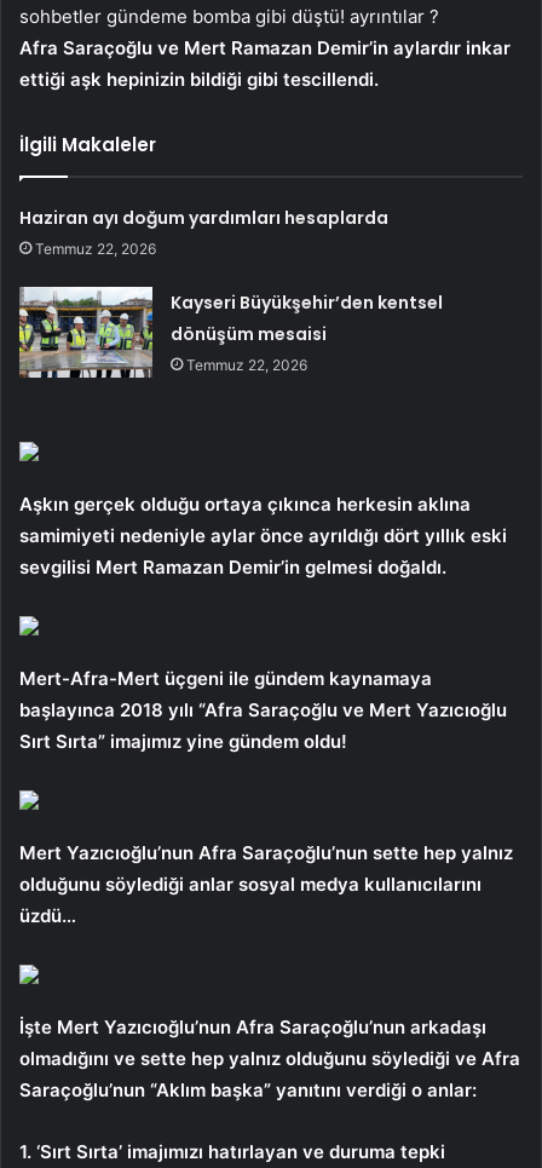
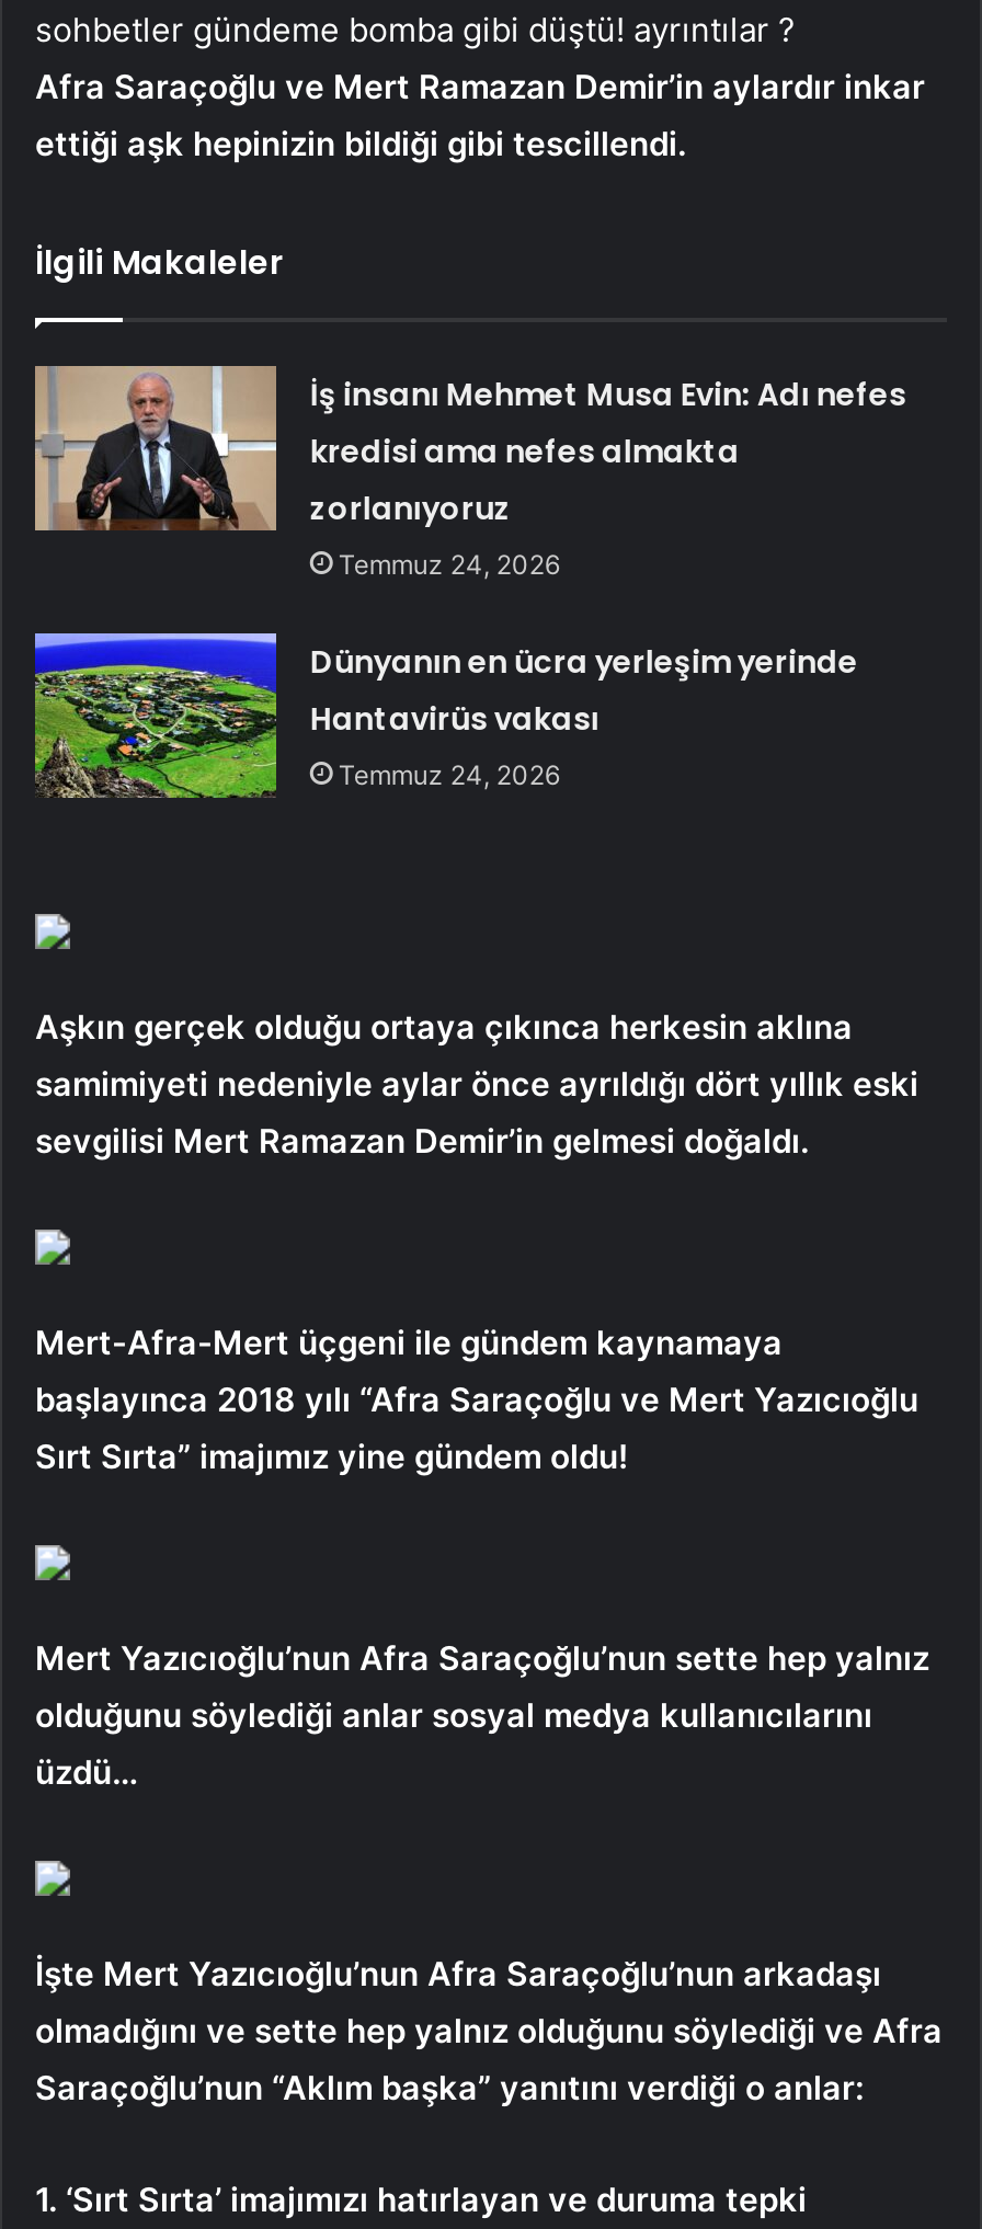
- Haziran ayı doğum yardımları hesaplarda
- Temmuz 22, 2026
+ İş insanı Mehmet Musa Evin: Adı nefes
+ kredisi ama nefes almakta
+ zorlanıyoruz
+ Temmuz 24, 2026

- [image]
- Kayseri Büyükşehir’den kentsel
- dönüşüm mesaisi
- Temmuz 22, 2026
+ [image]
+ Dünyanın en ücra yerleşim yerinde
+ Hantavirüs vakası
+ Temmuz 24, 2026
